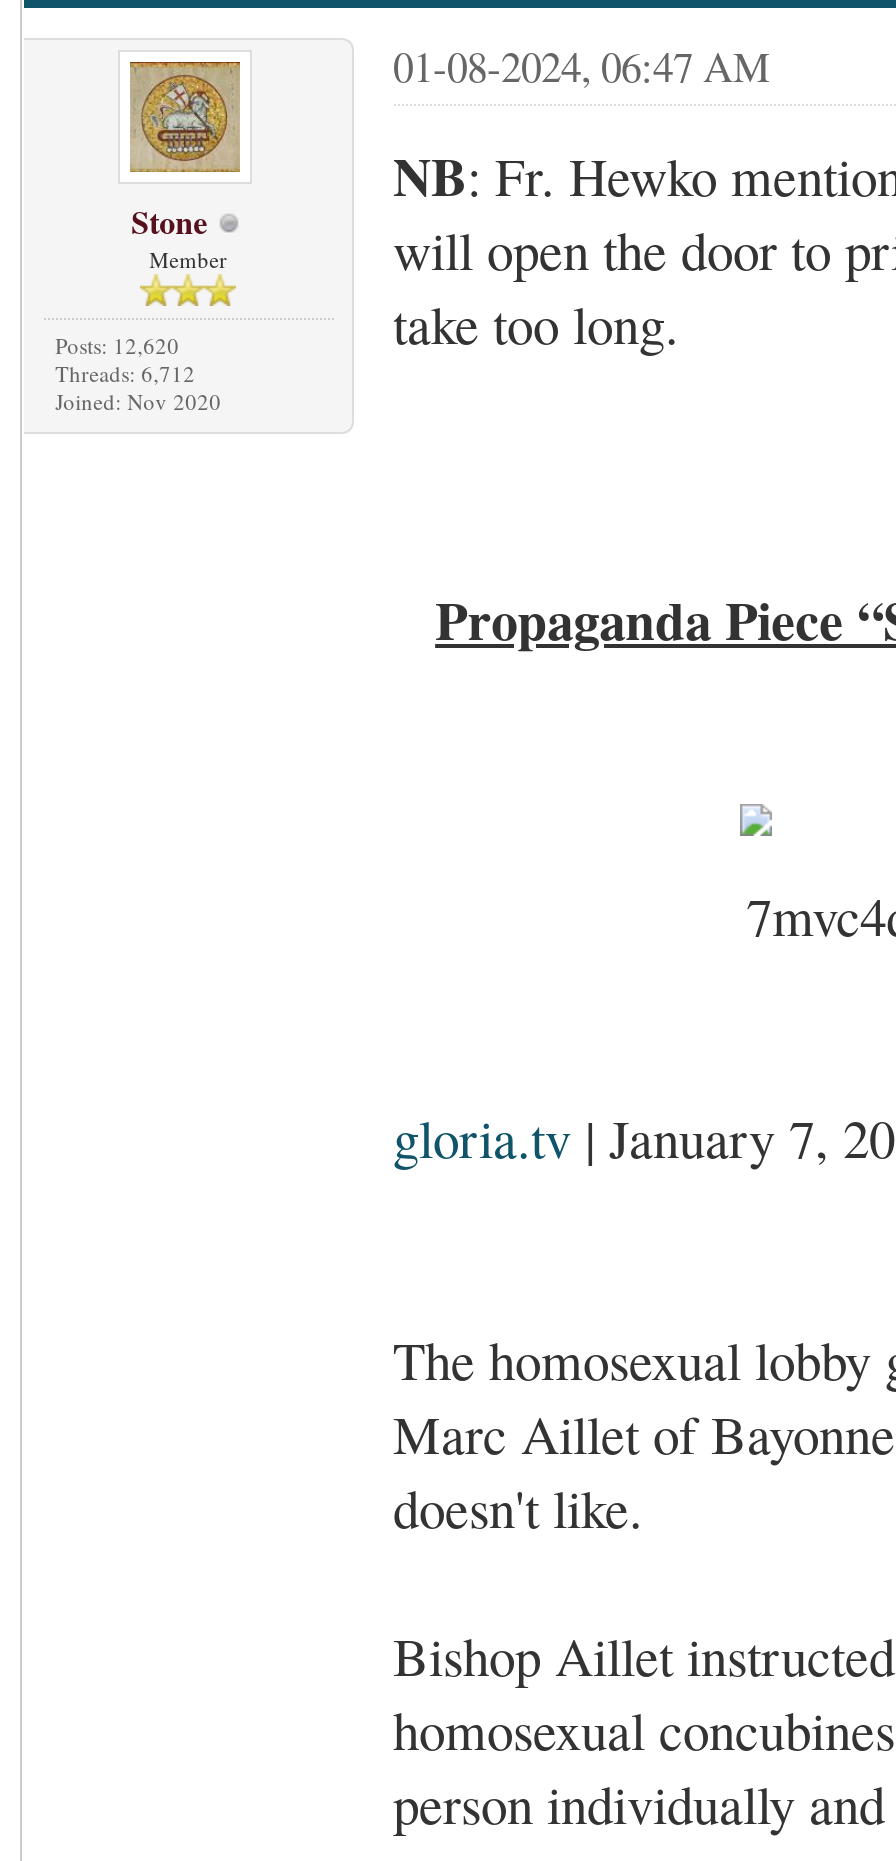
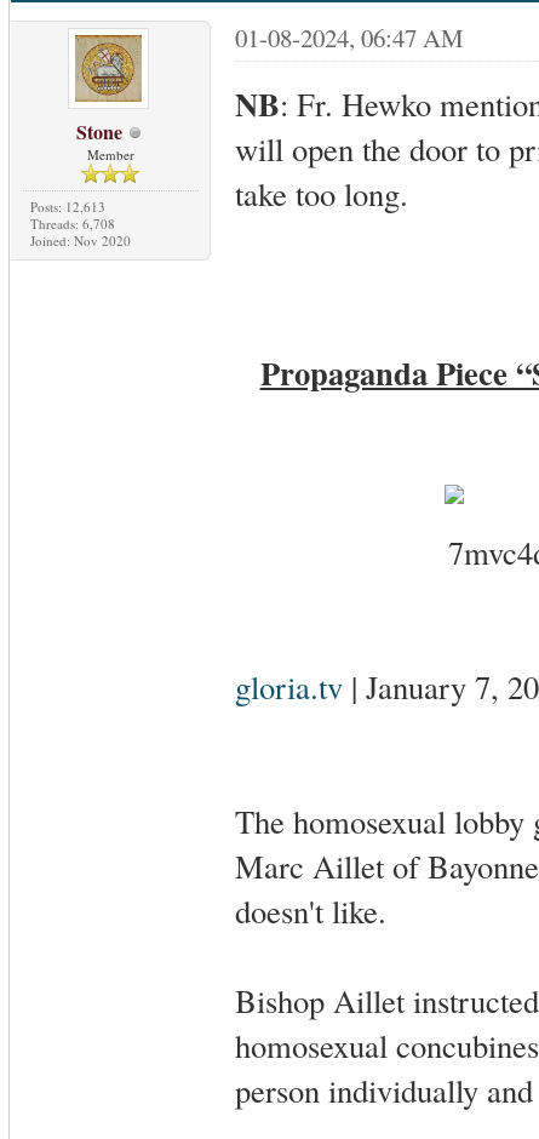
- Posts: 12,620
+ Posts: 12,613

- Threads: 6,712
+ Threads: 6,708
